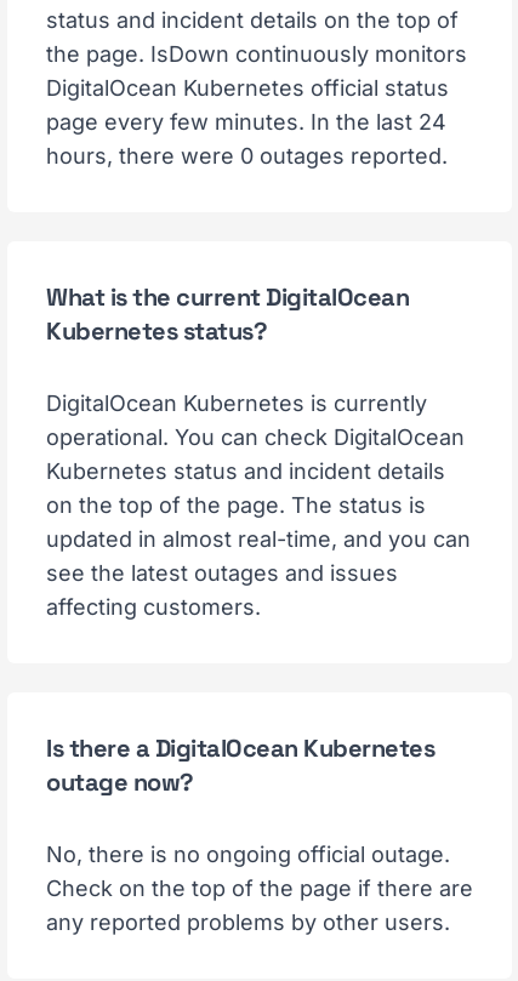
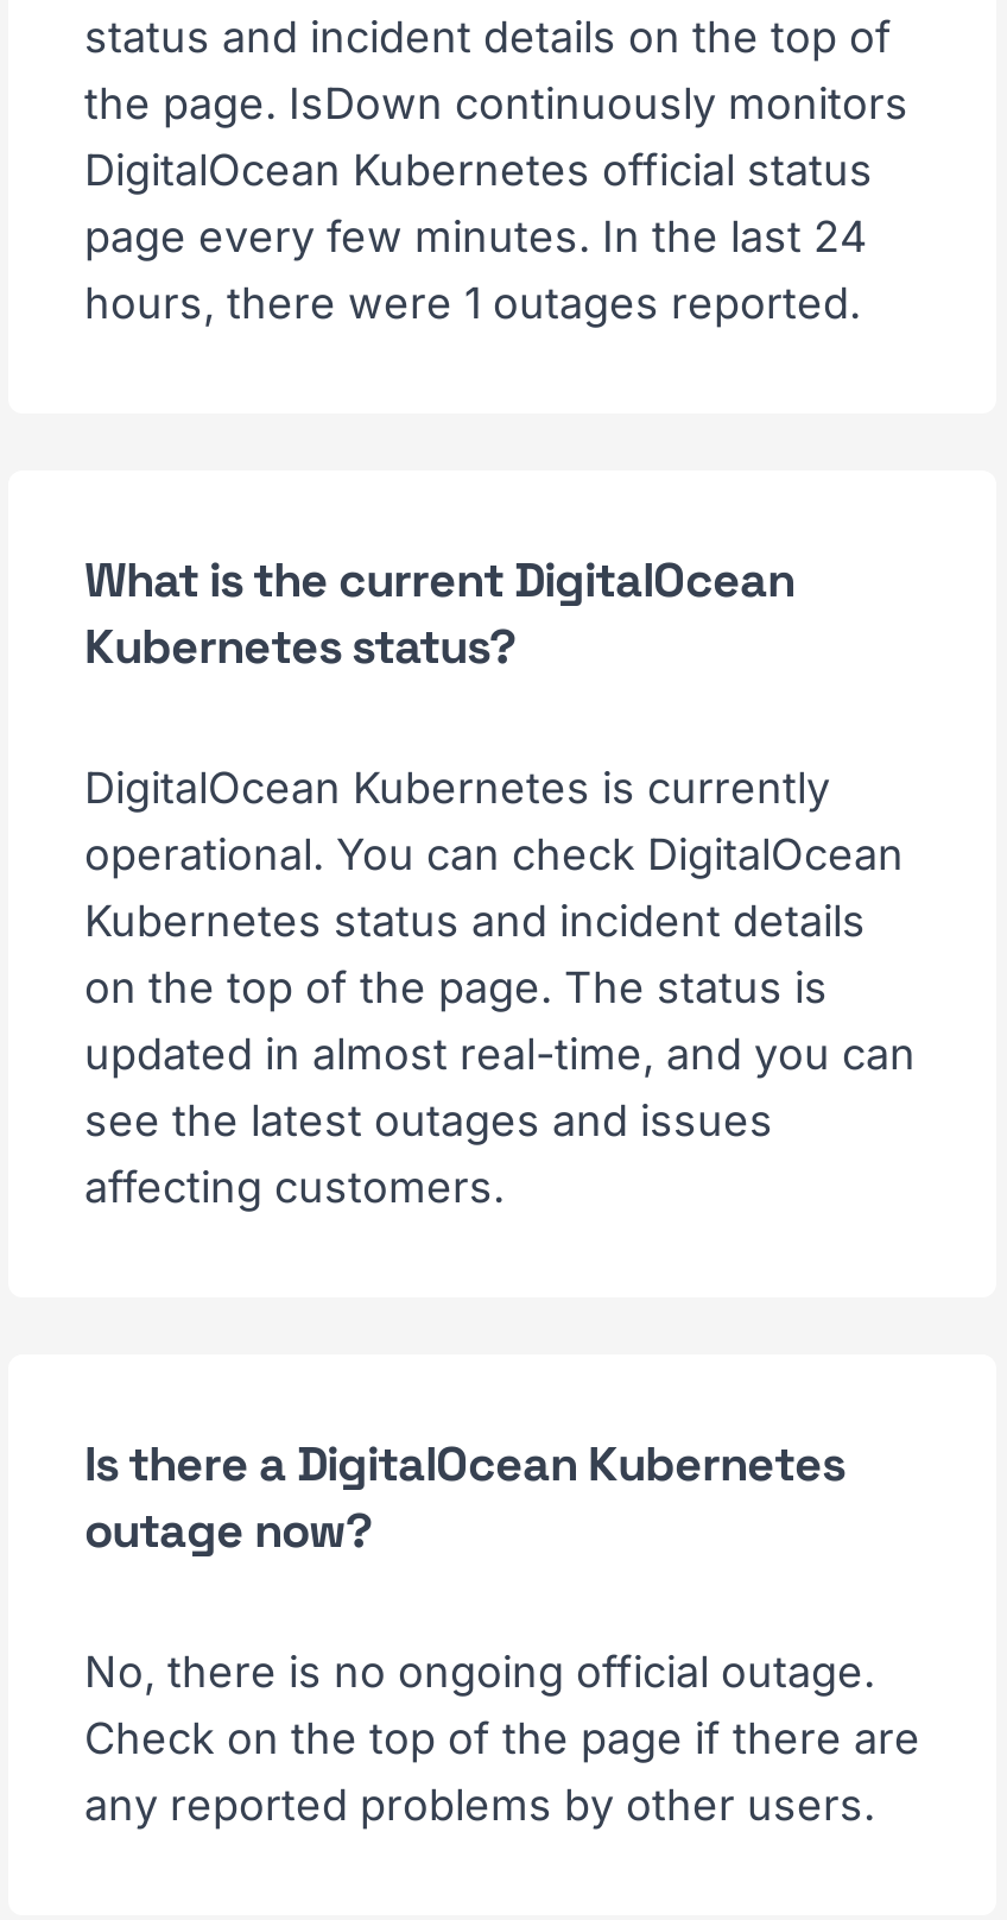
- hours, there were 0 outages reported.
+ hours, there were 1 outages reported.
